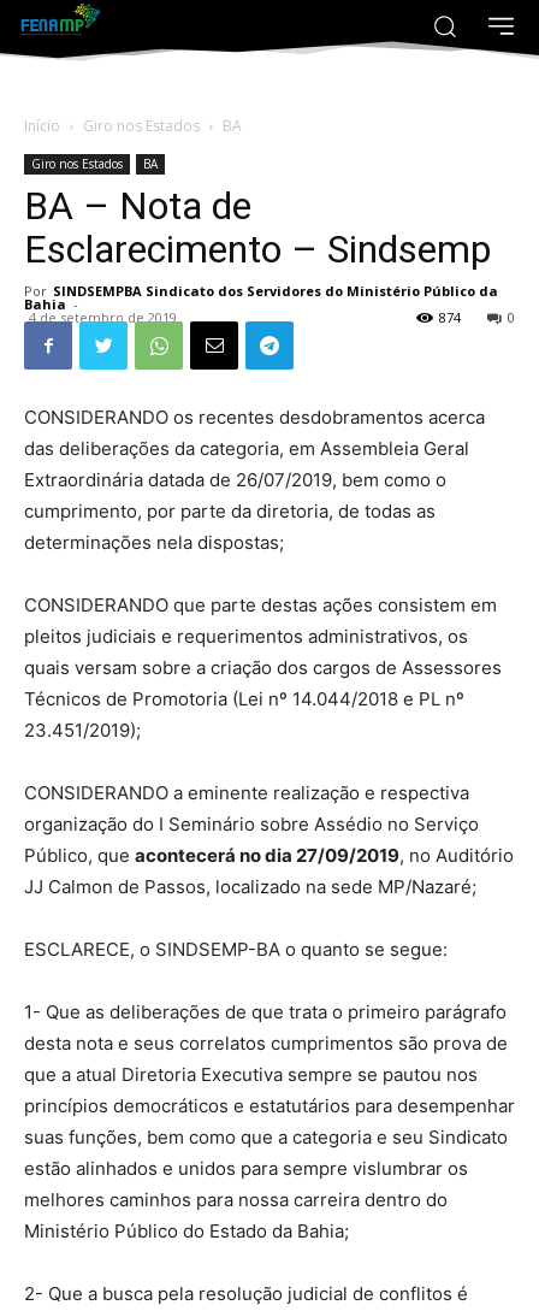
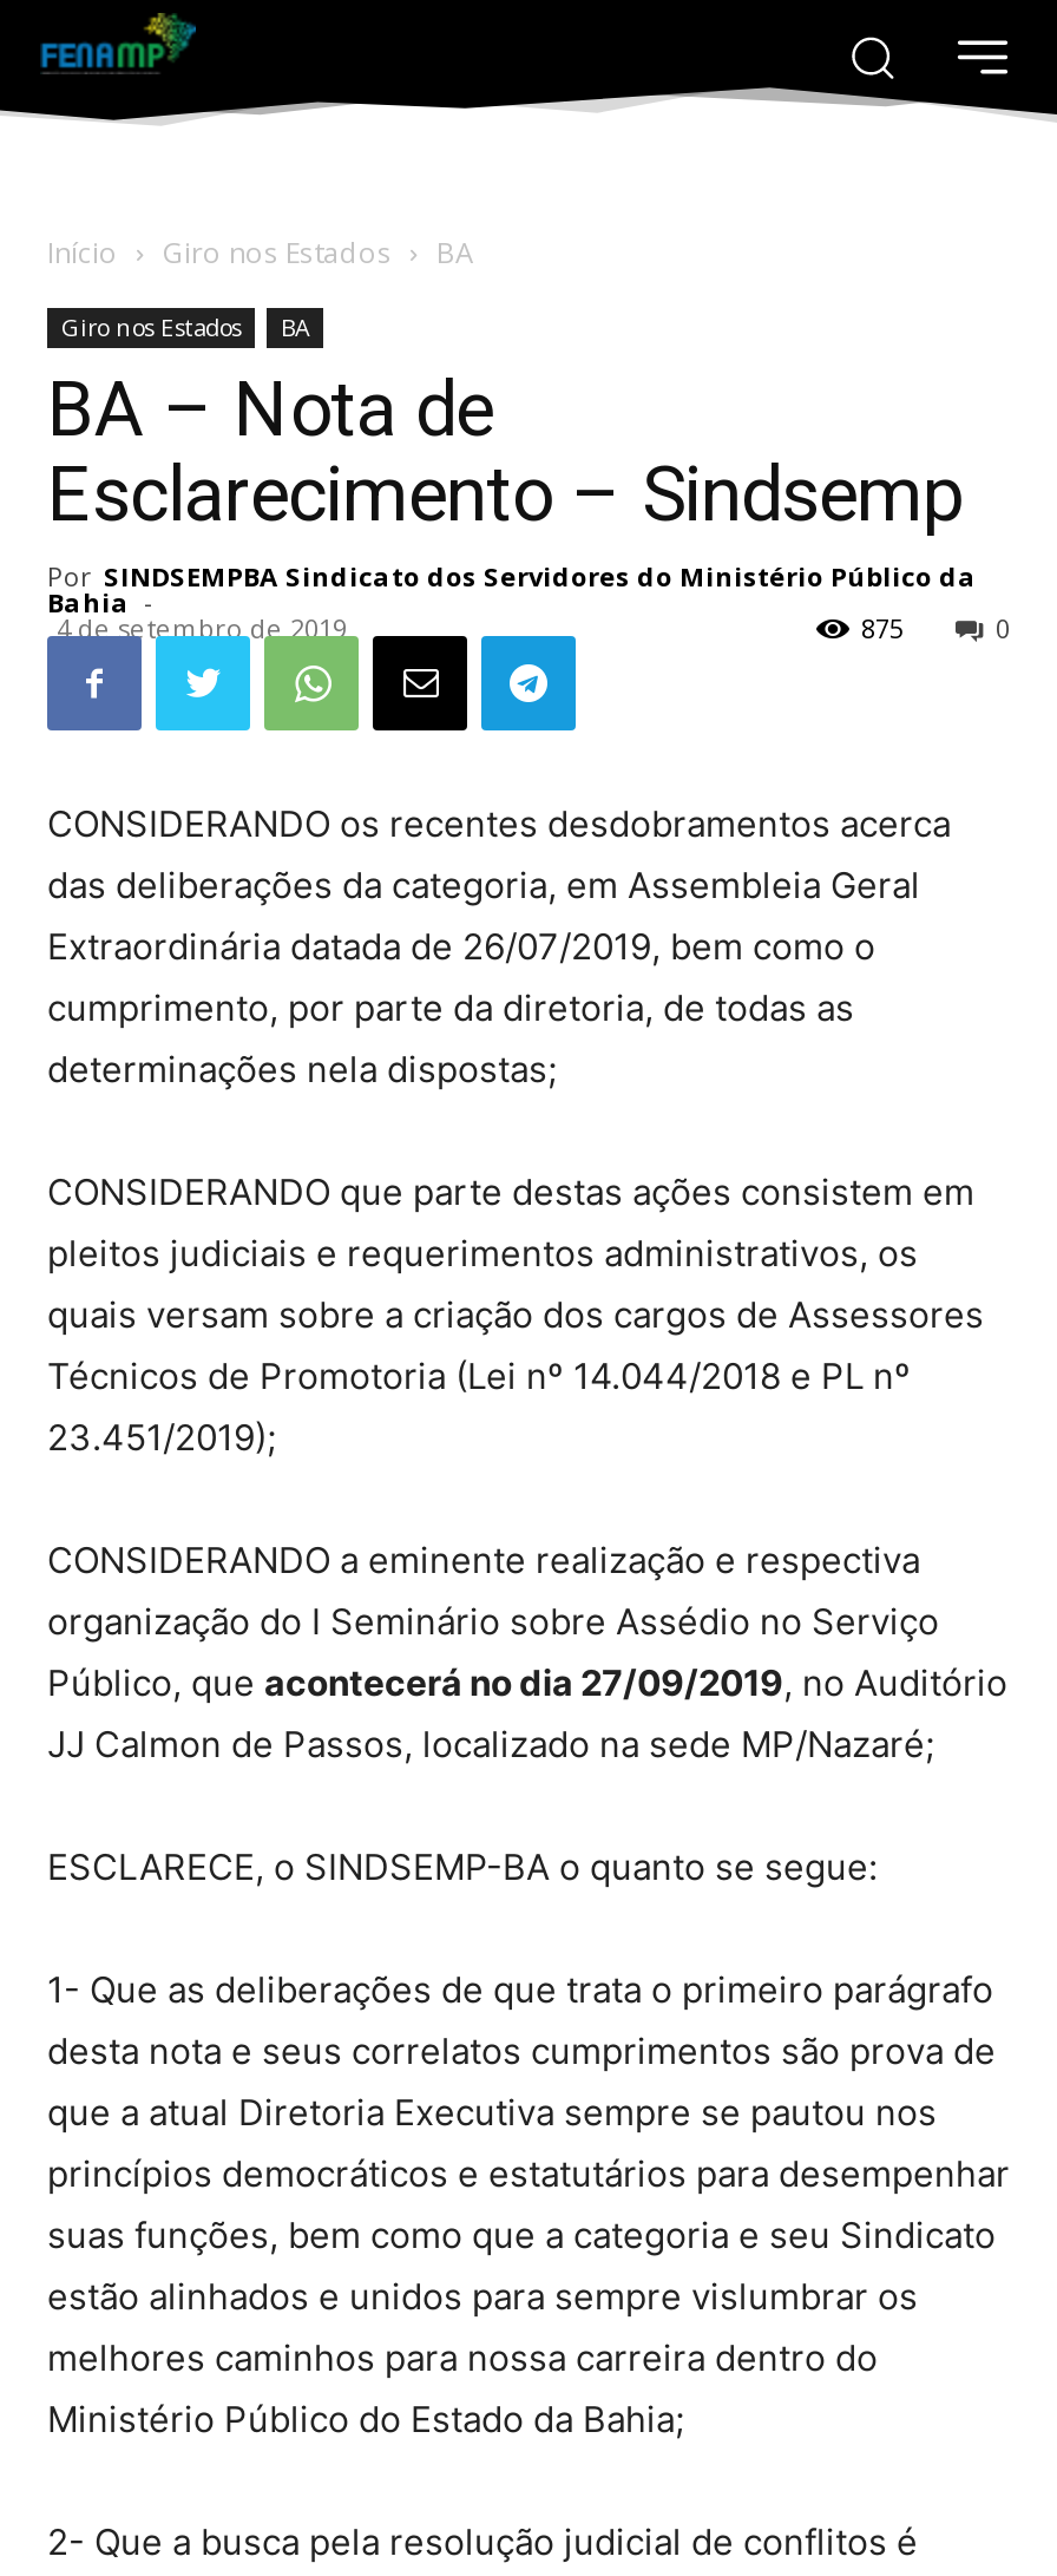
- 874
+ 875
